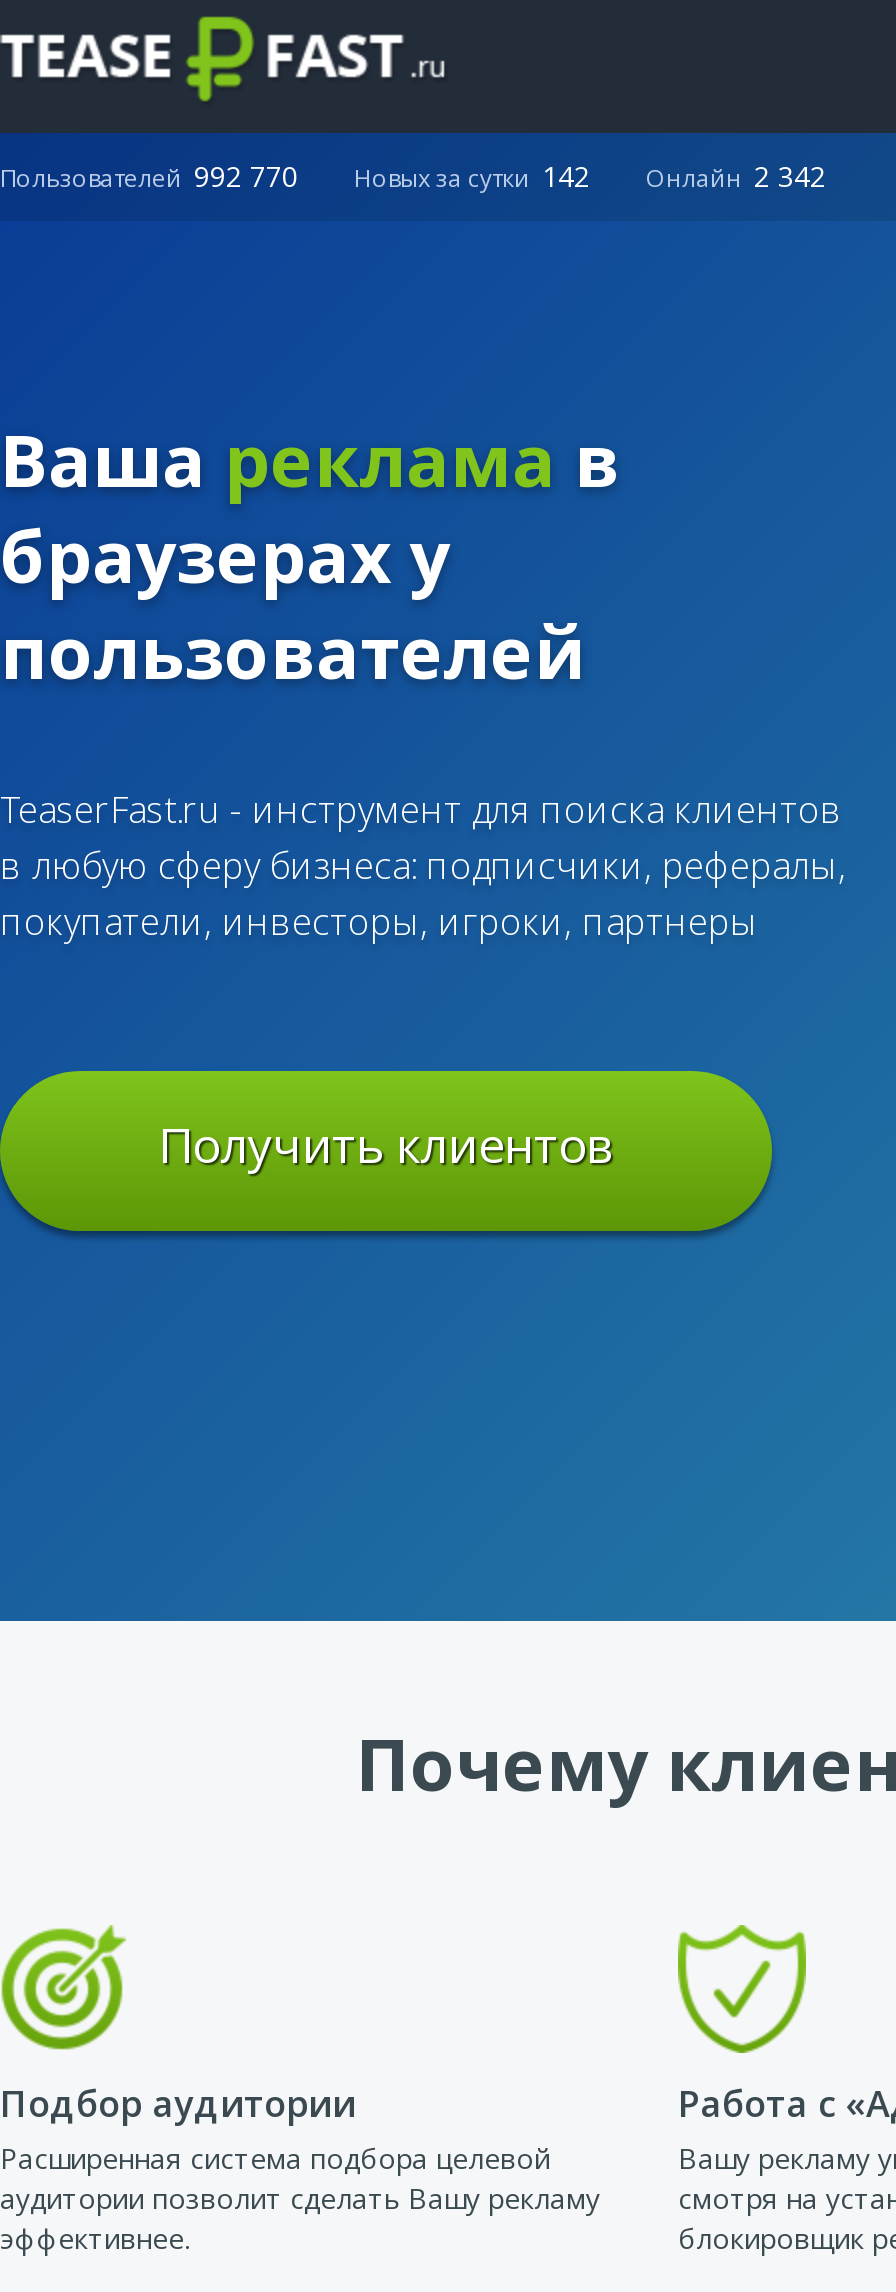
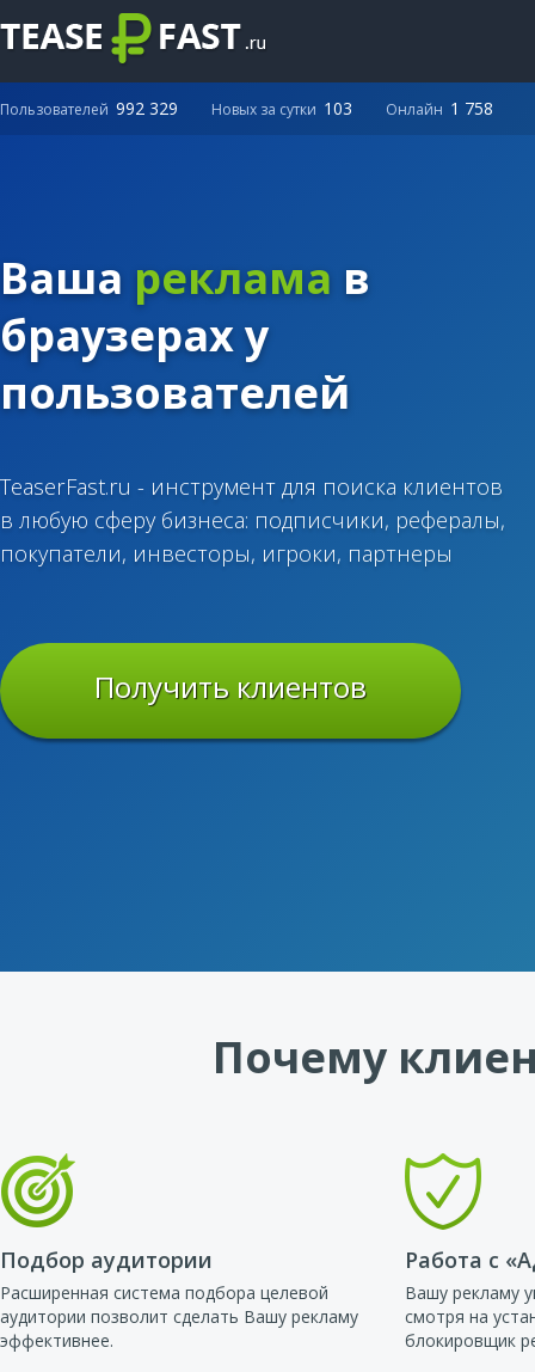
- Пользователей 992 770
+ Пользователей 992 329

- Новых за сутки 142
+ Новых за сутки 103

- Онлайн 2 342
+ Онлайн 1 758
